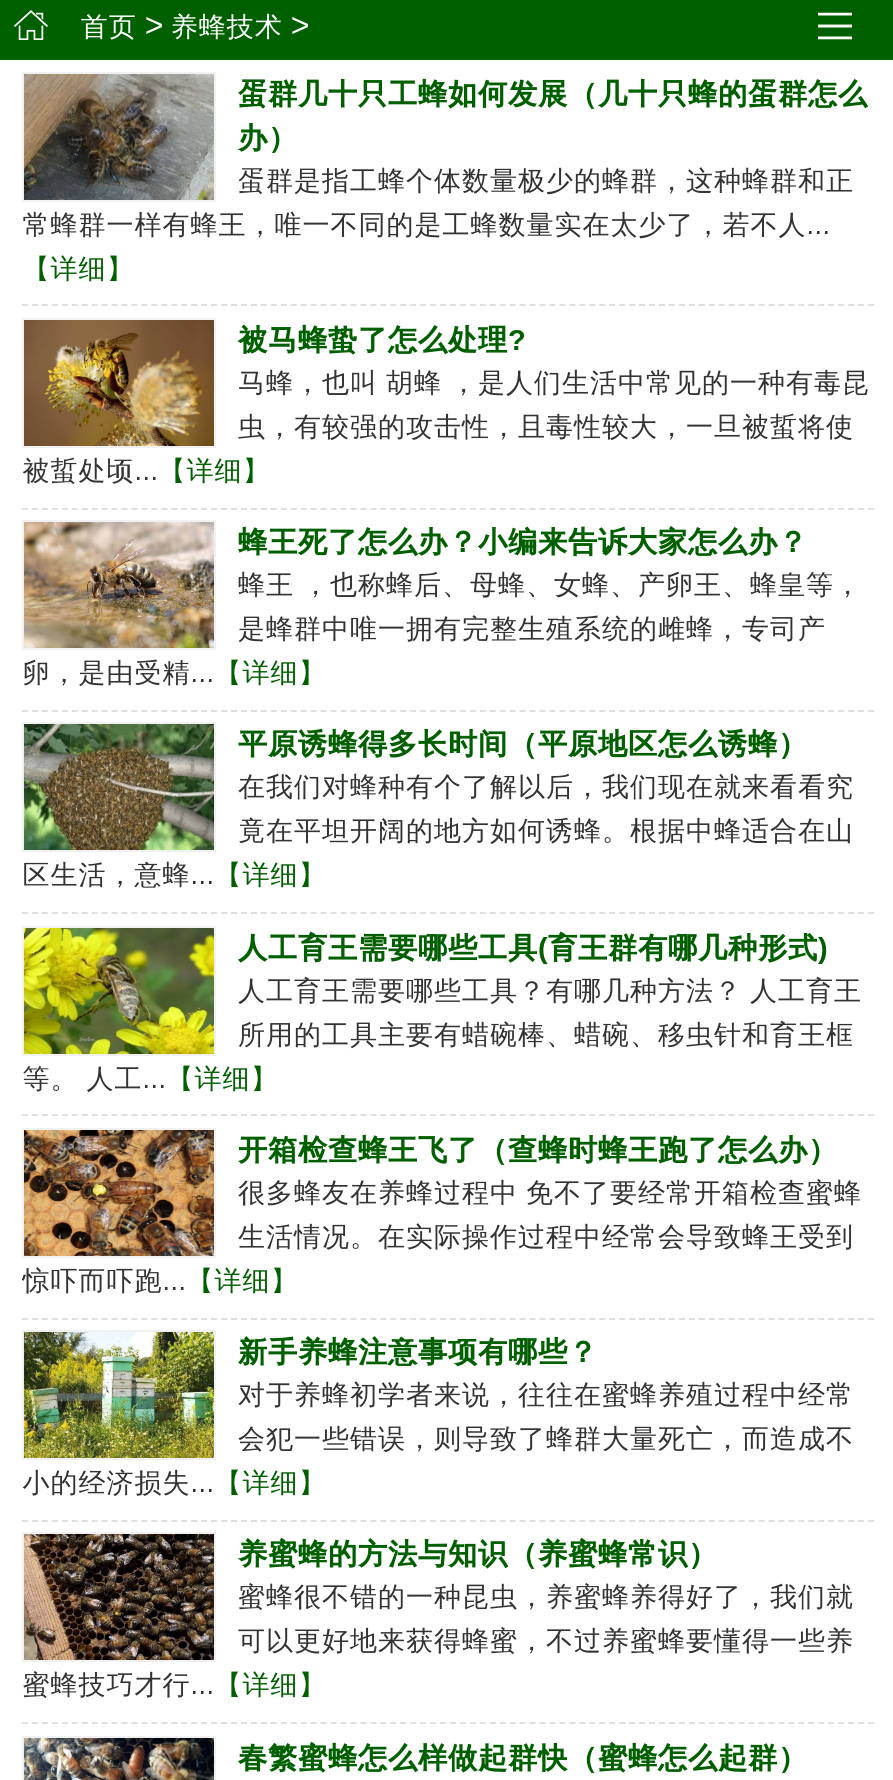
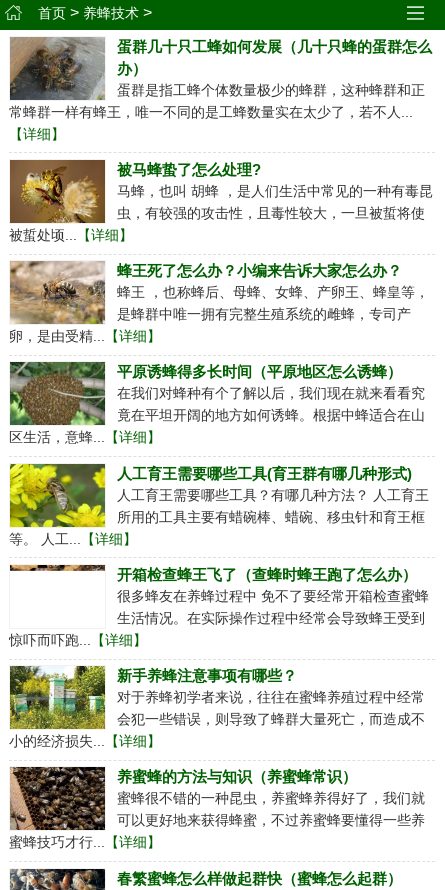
- [image]
